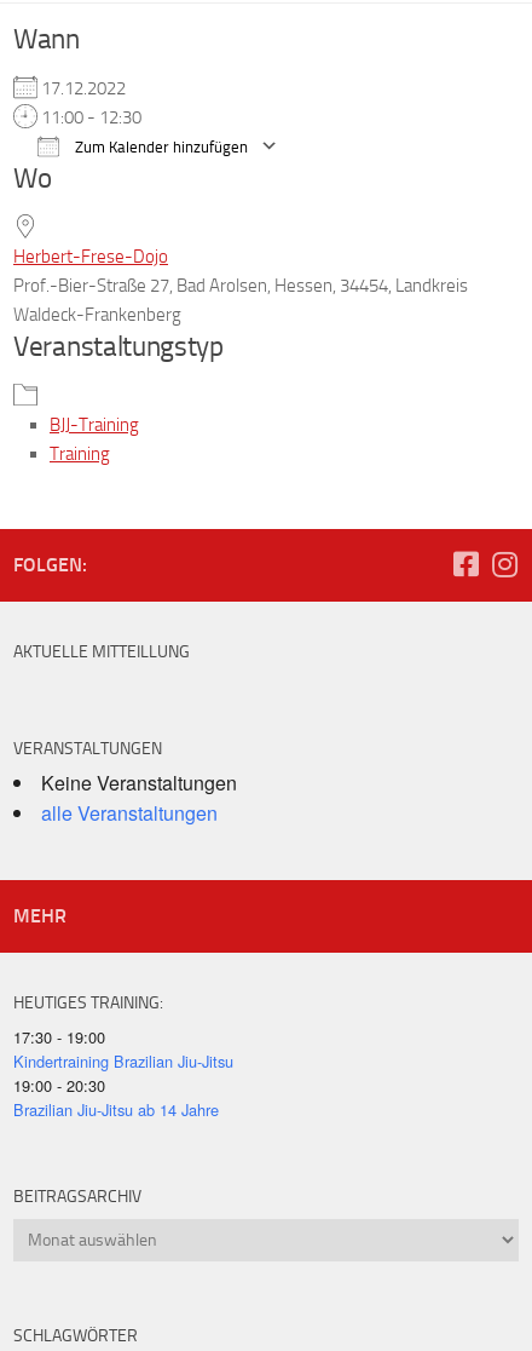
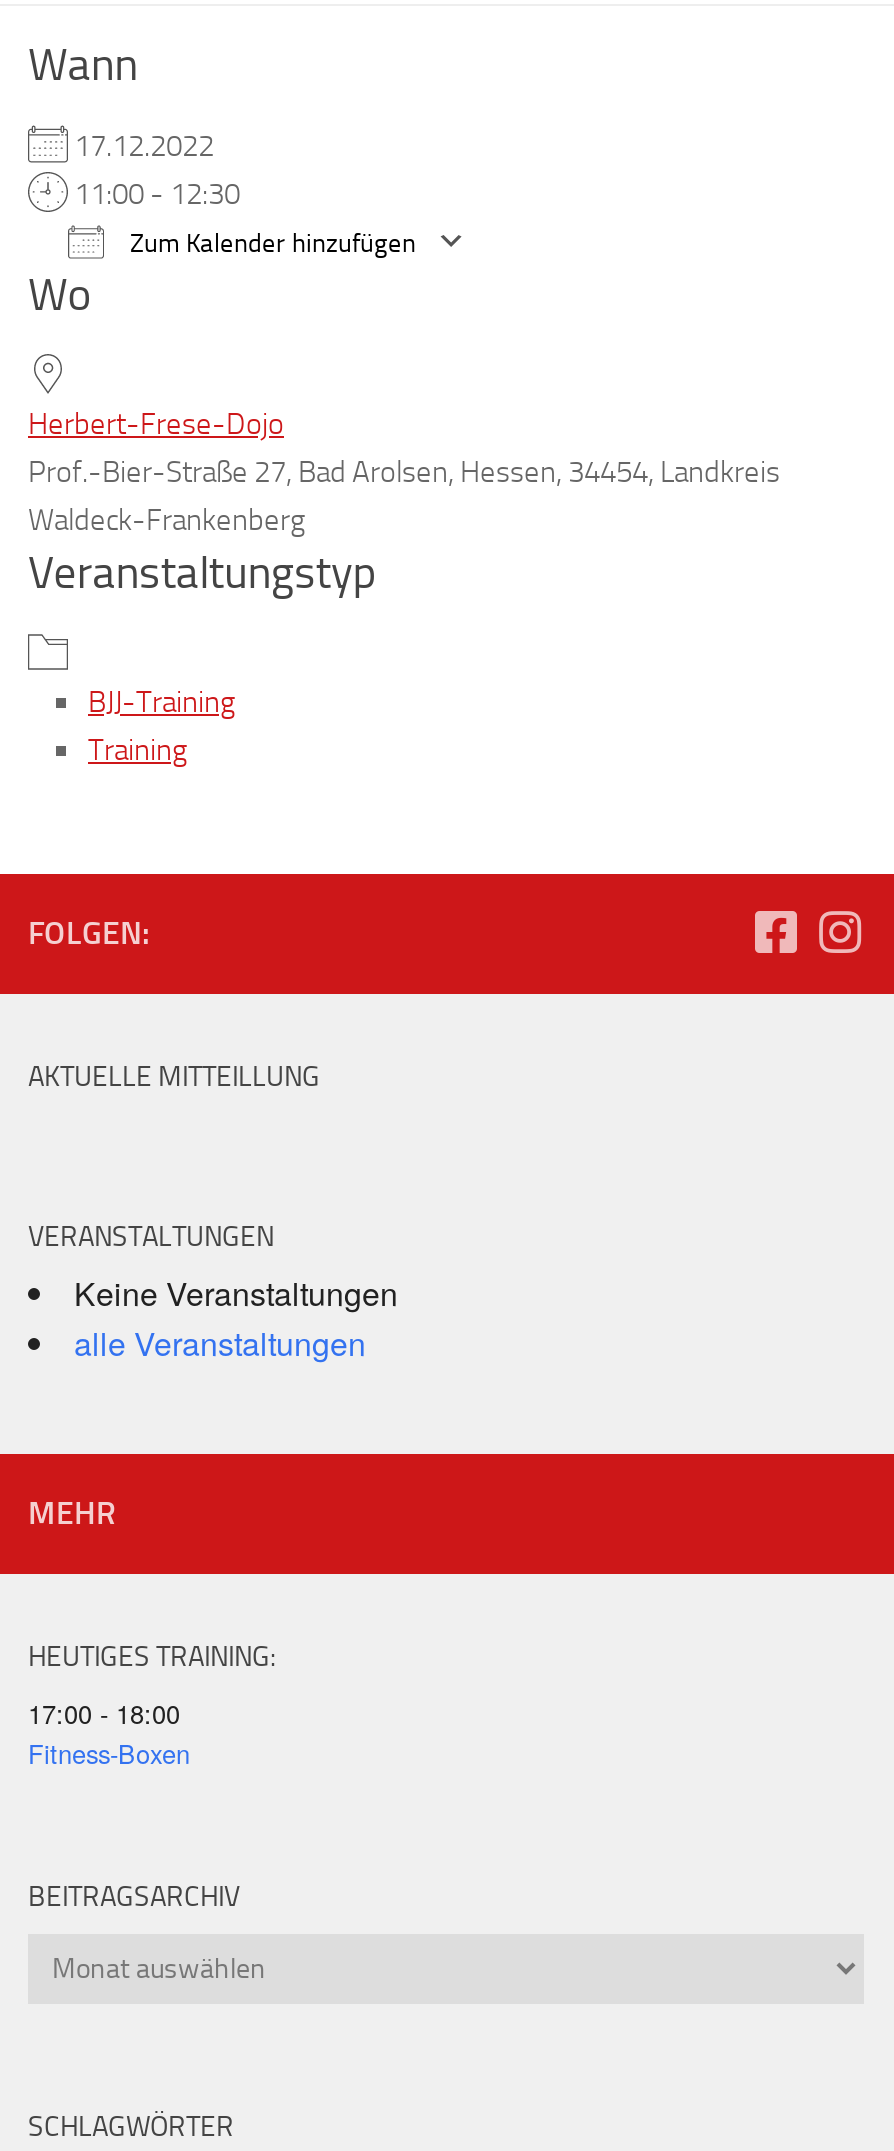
- 17:30 - 19:00
- Kindertraining Brazilian Jiu-Jitsu
- 19:00 - 20:30
- Brazilian Jiu-Jitsu ab 14 Jahre
+ 17:00 - 18:00
+ Fitness-Boxen
